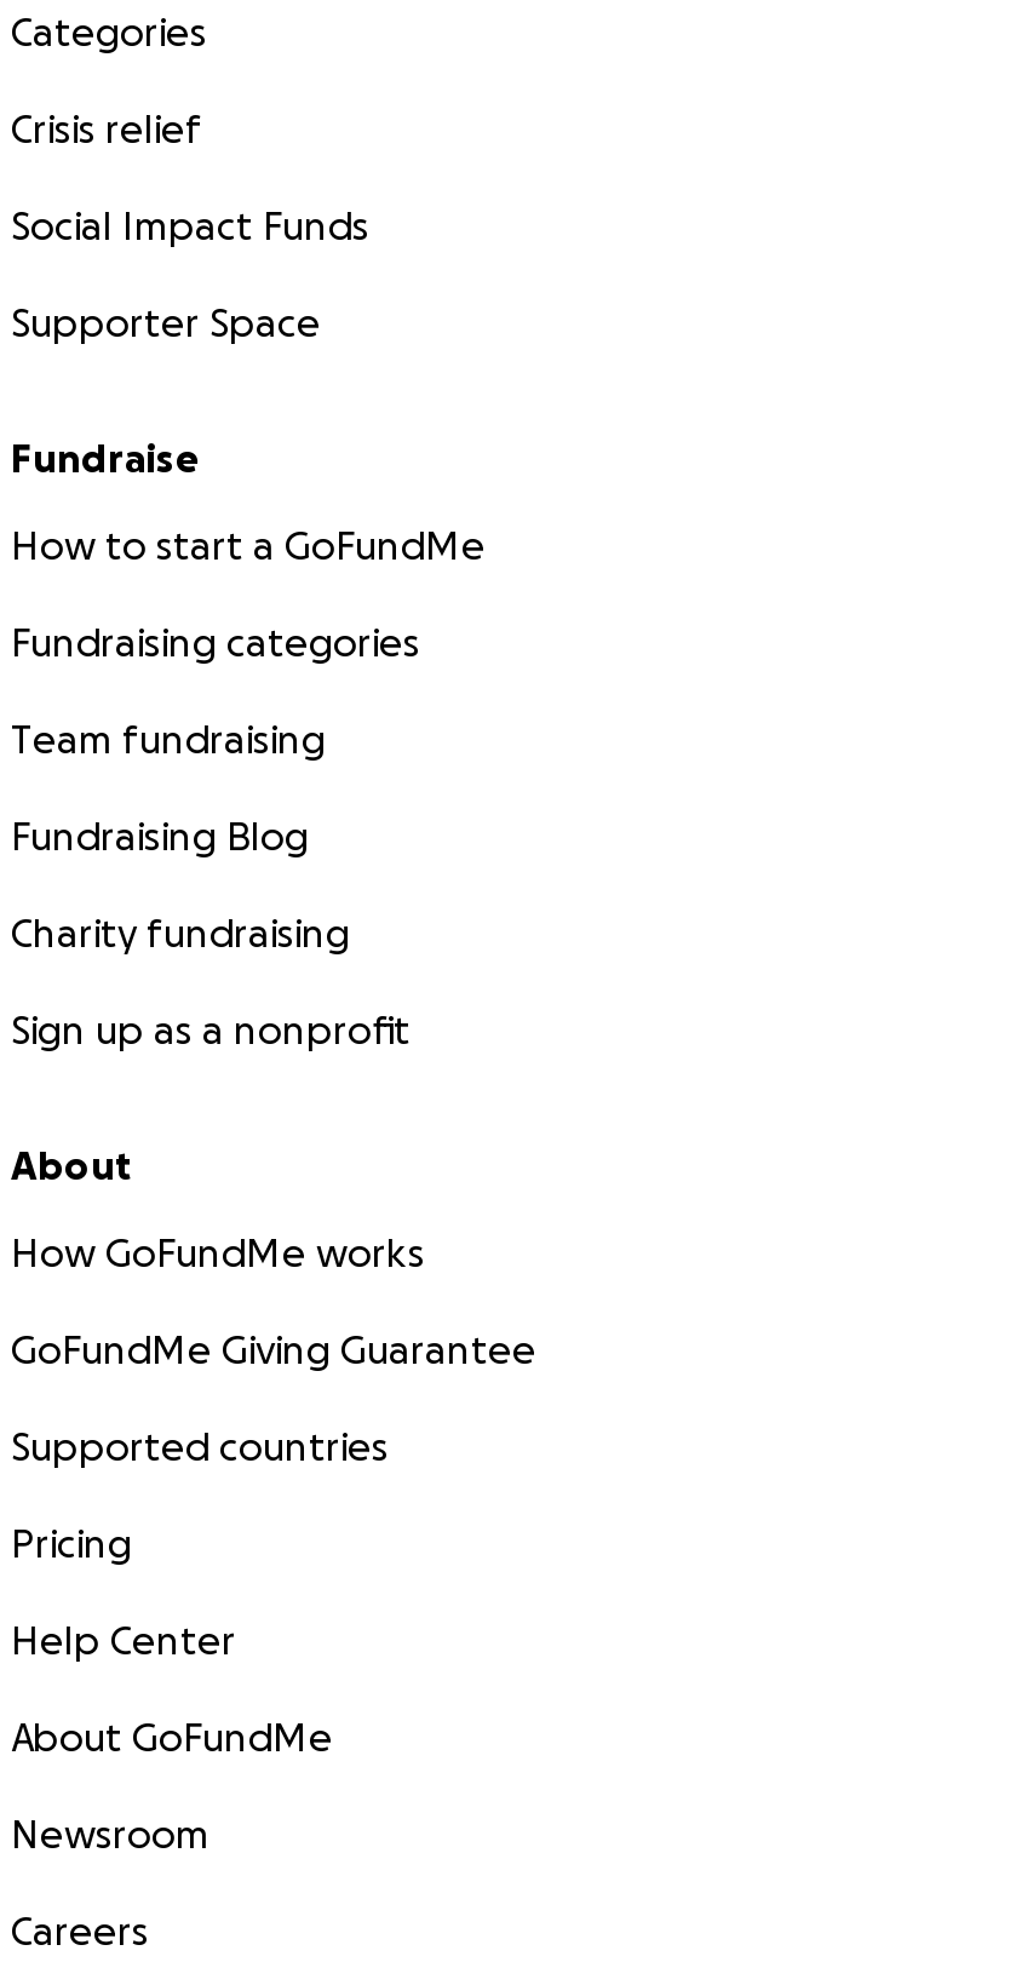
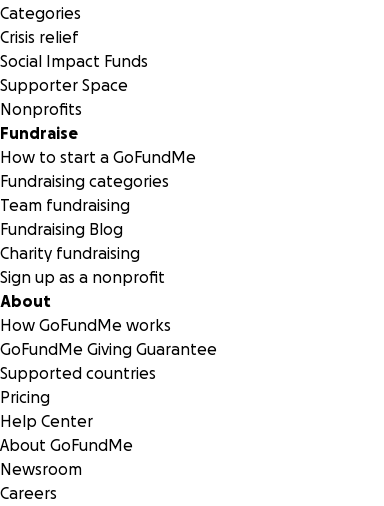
+ Nonprofits
